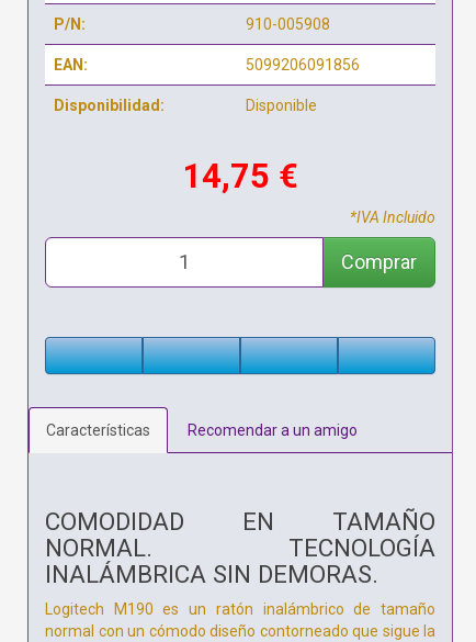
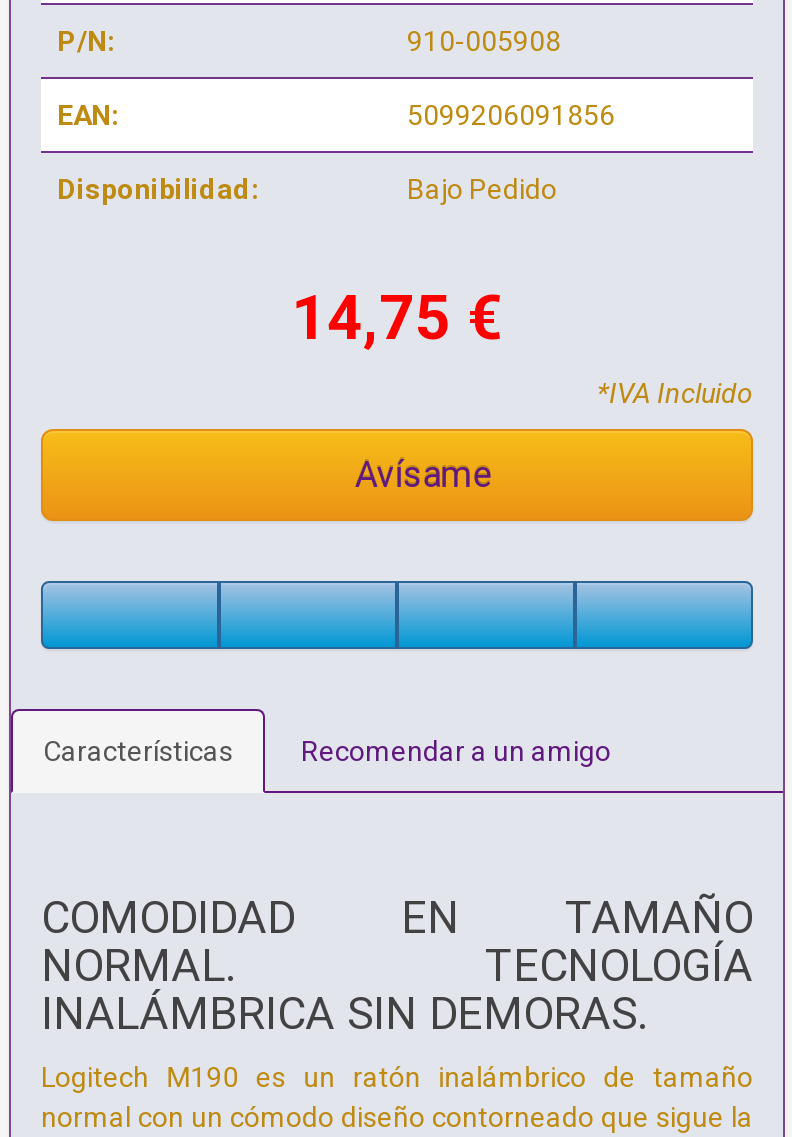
- Disponible
+ Bajo Pedido

- Comprar
+ Avísame
